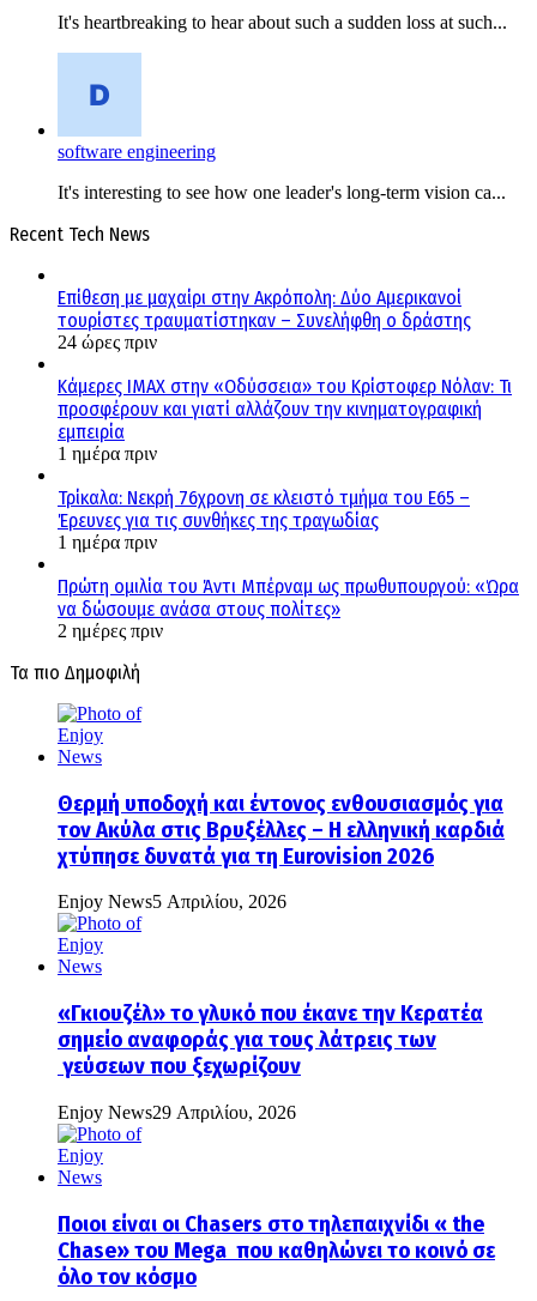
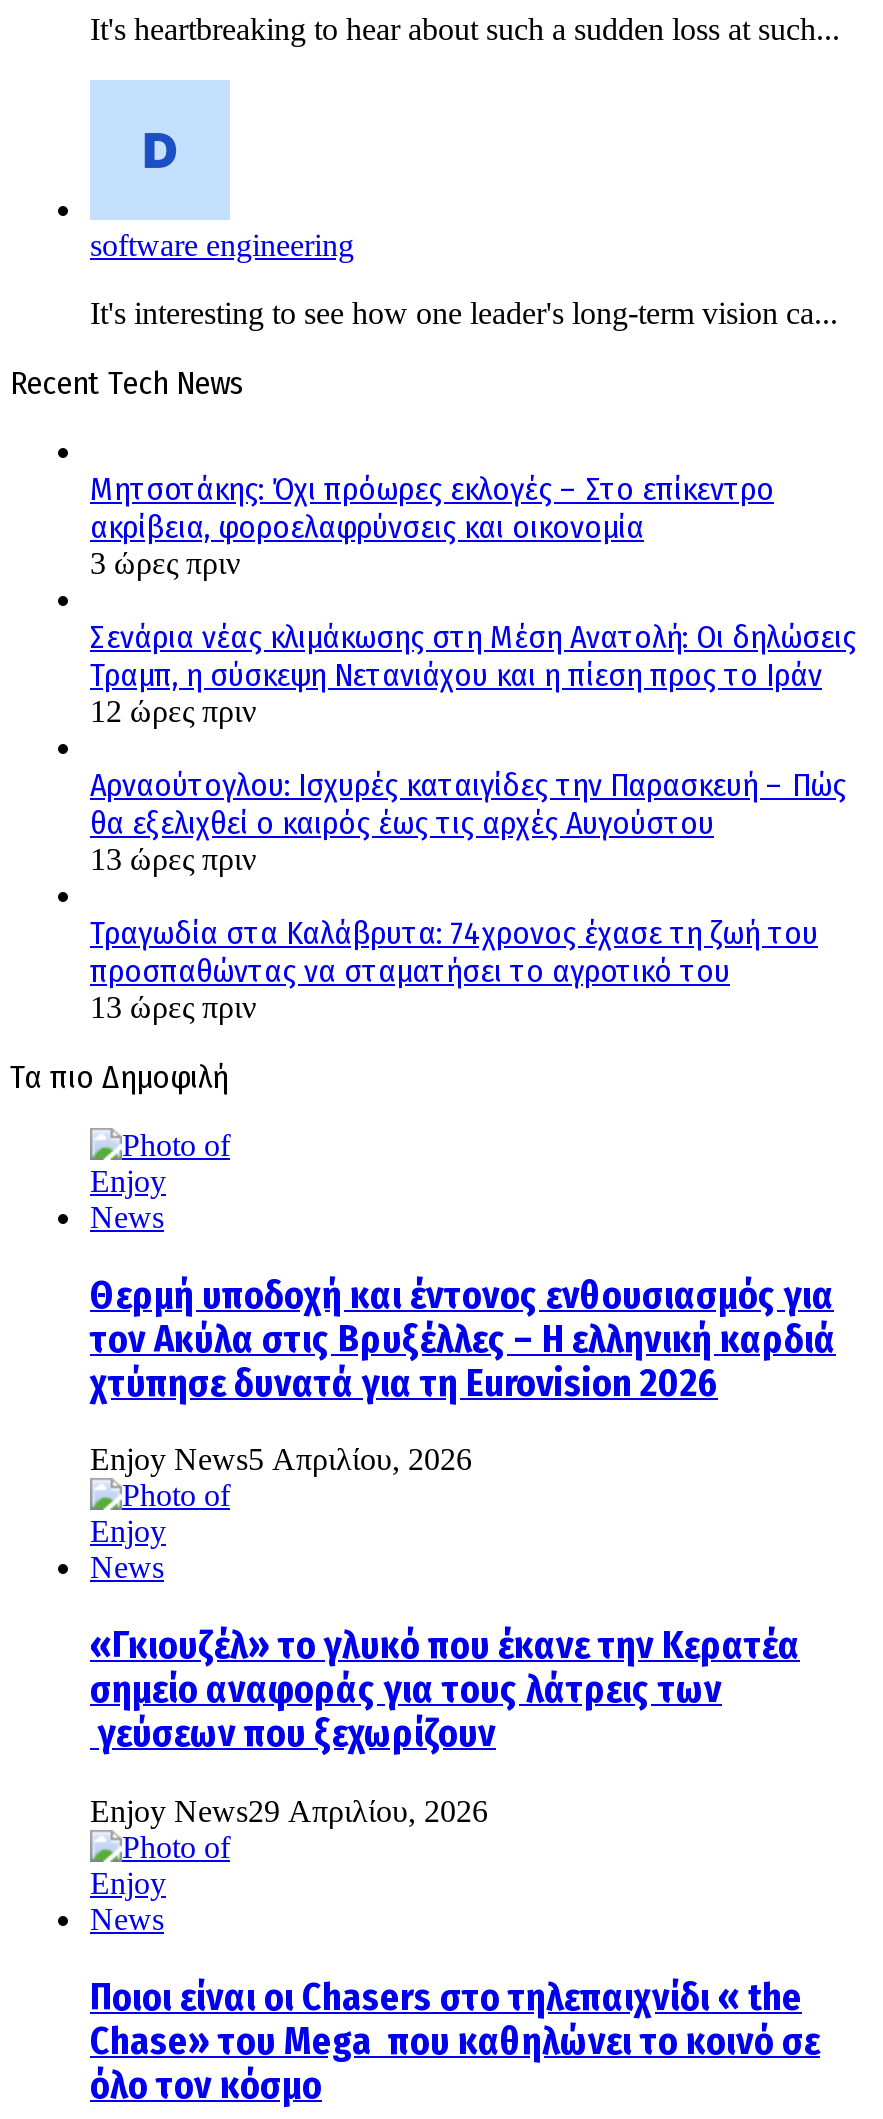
- Επίθεση με μαχαίρι στην Ακρόπολη: Δύο Αμερικανοί
- τουρίστες τραυματίστηκαν – Συνελήφθη ο δράστης
- 24 ώρες πριν
+ Μητσοτάκης: Όχι πρόωρες εκλογές – Στο επίκεντρο
+ ακρίβεια, φοροελαφρύνσεις και οικονομία
+ 3 ώρες πριν

- Κάμερες IMAX στην «Οδύσσεια» του Κρίστοφερ Νόλαν: Τι
- προσφέρουν και γιατί αλλάζουν την κινηματογραφική
- εμπειρία
- 1 ημέρα πριν
+ Σενάρια νέας κλιμάκωσης στη Μέση Ανατολή: Οι δηλώσεις
+ Τραμπ, η σύσκεψη Νετανιάχου και η πίεση προς το Ιράν
+ 12 ώρες πριν

- Τρίκαλα: Νεκρή 76χρονη σε κλειστό τμήμα του Ε65 –
- Έρευνες για τις συνθήκες της τραγωδίας
- 1 ημέρα πριν
+ Αρναούτογλου: Ισχυρές καταιγίδες την Παρασκευή – Πώς
+ θα εξελιχθεί ο καιρός έως τις αρχές Αυγούστου
+ 13 ώρες πριν

- Πρώτη ομιλία του Άντι Μπέρναμ ως πρωθυπουργού: «Ώρα
- να δώσουμε ανάσα στους πολίτες»
- 2 ημέρες πριν
+ Τραγωδία στα Καλάβρυτα: 74χρονος έχασε τη ζωή του
+ προσπαθώντας να σταματήσει το αγροτικό του
+ 13 ώρες πριν
